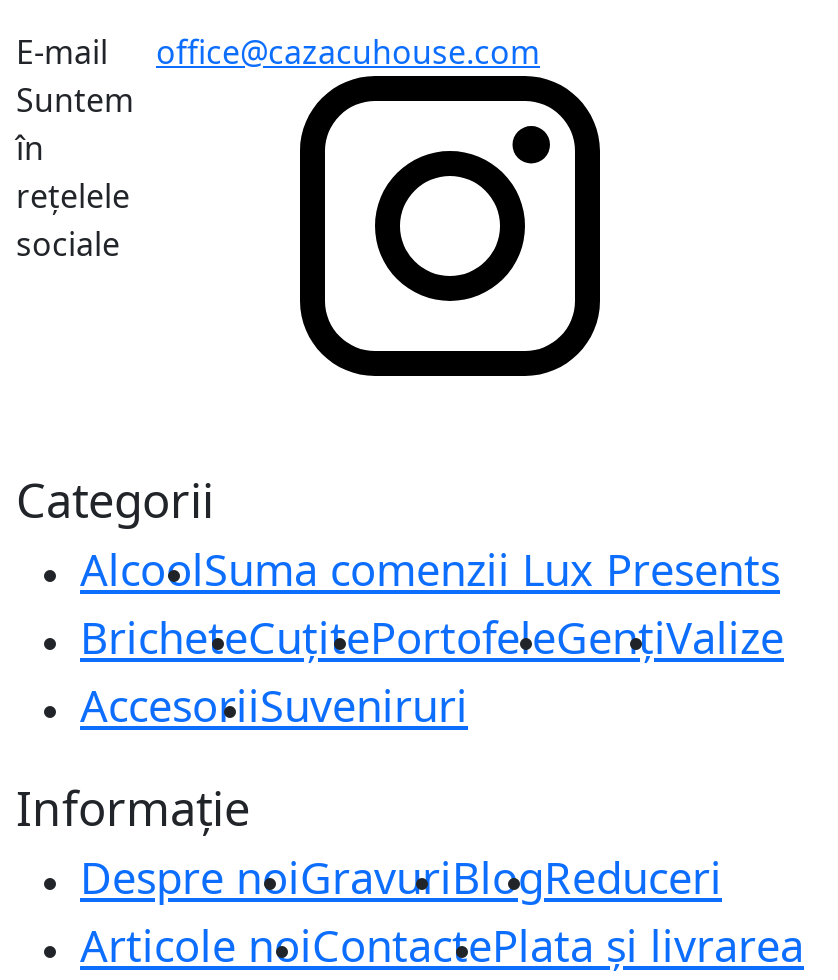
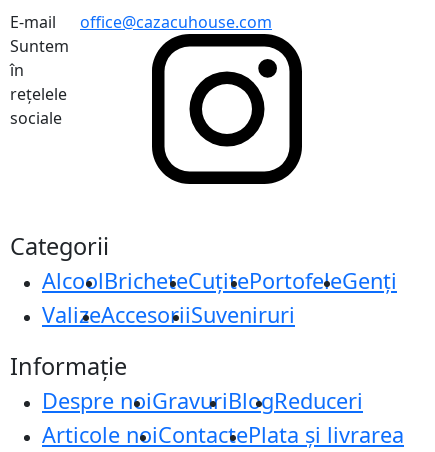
- AlcoolSuma comenzii Lux Presents
- BricheteCuțitePortofeleGențiValize
- AccesoriiSuveniruri
+ AlcoolBricheteCuțitePortofeleGenți
+ ValizeAccesoriiSuveniruri
